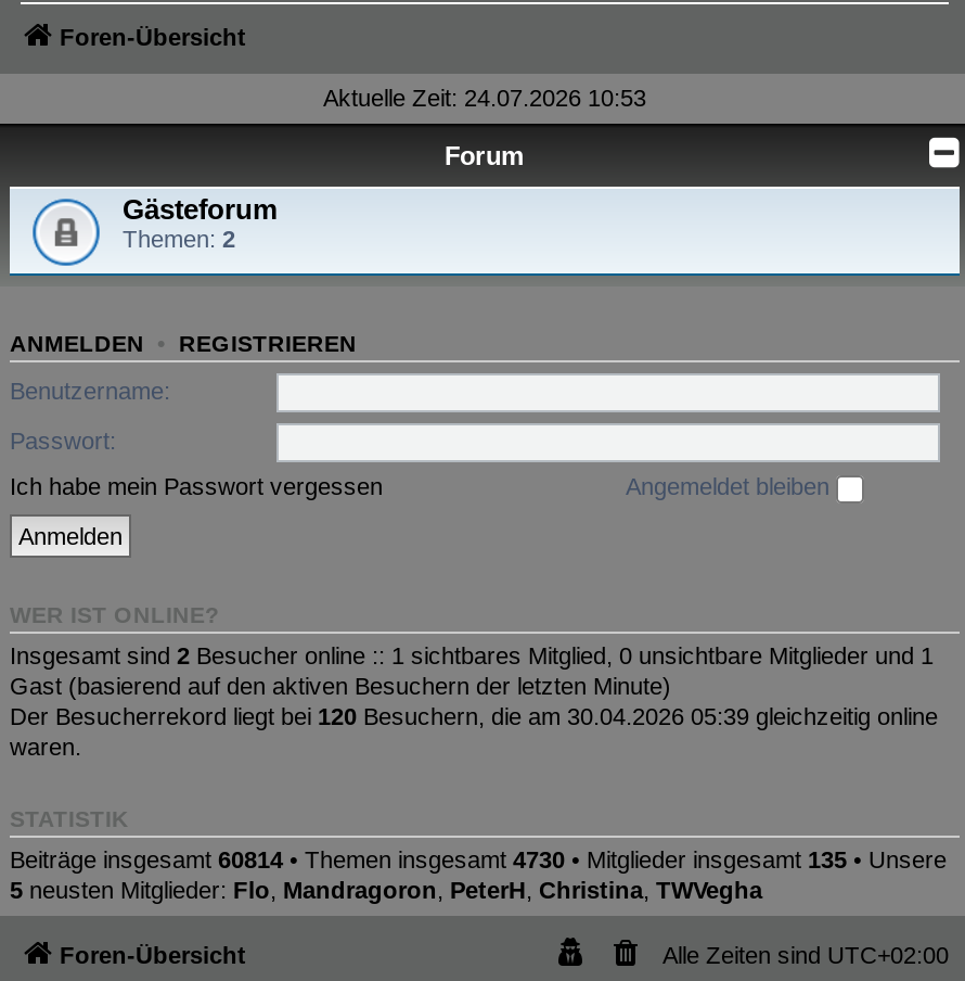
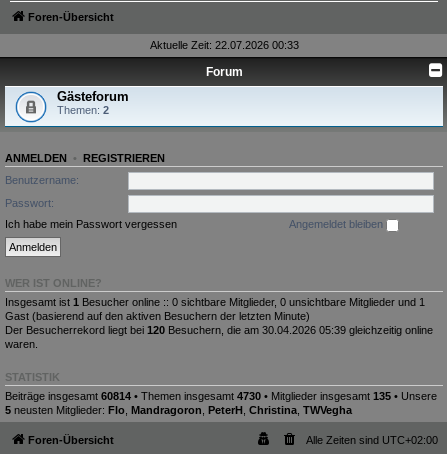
- Aktuelle Zeit: 24.07.2026 10:53
+ Aktuelle Zeit: 22.07.2026 00:33

- Insgesamt sind 2 Besucher online :: 1 sichtbares Mitglied, 0 unsichtbare Mitglieder und 1
+ Insgesamt ist 1 Besucher online :: 0 sichtbare Mitglieder, 0 unsichtbare Mitglieder und 1
